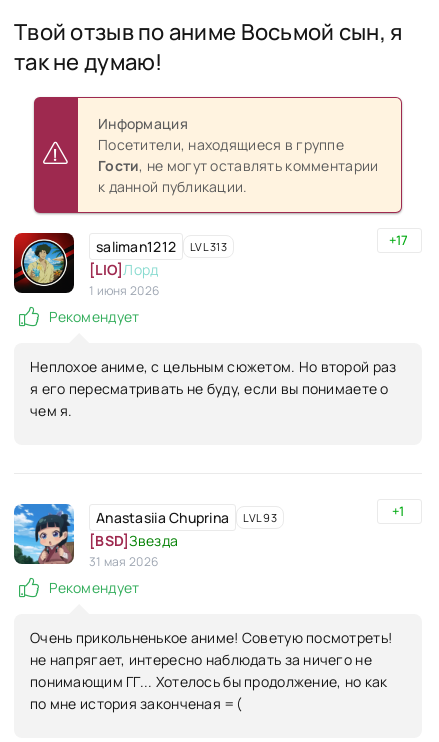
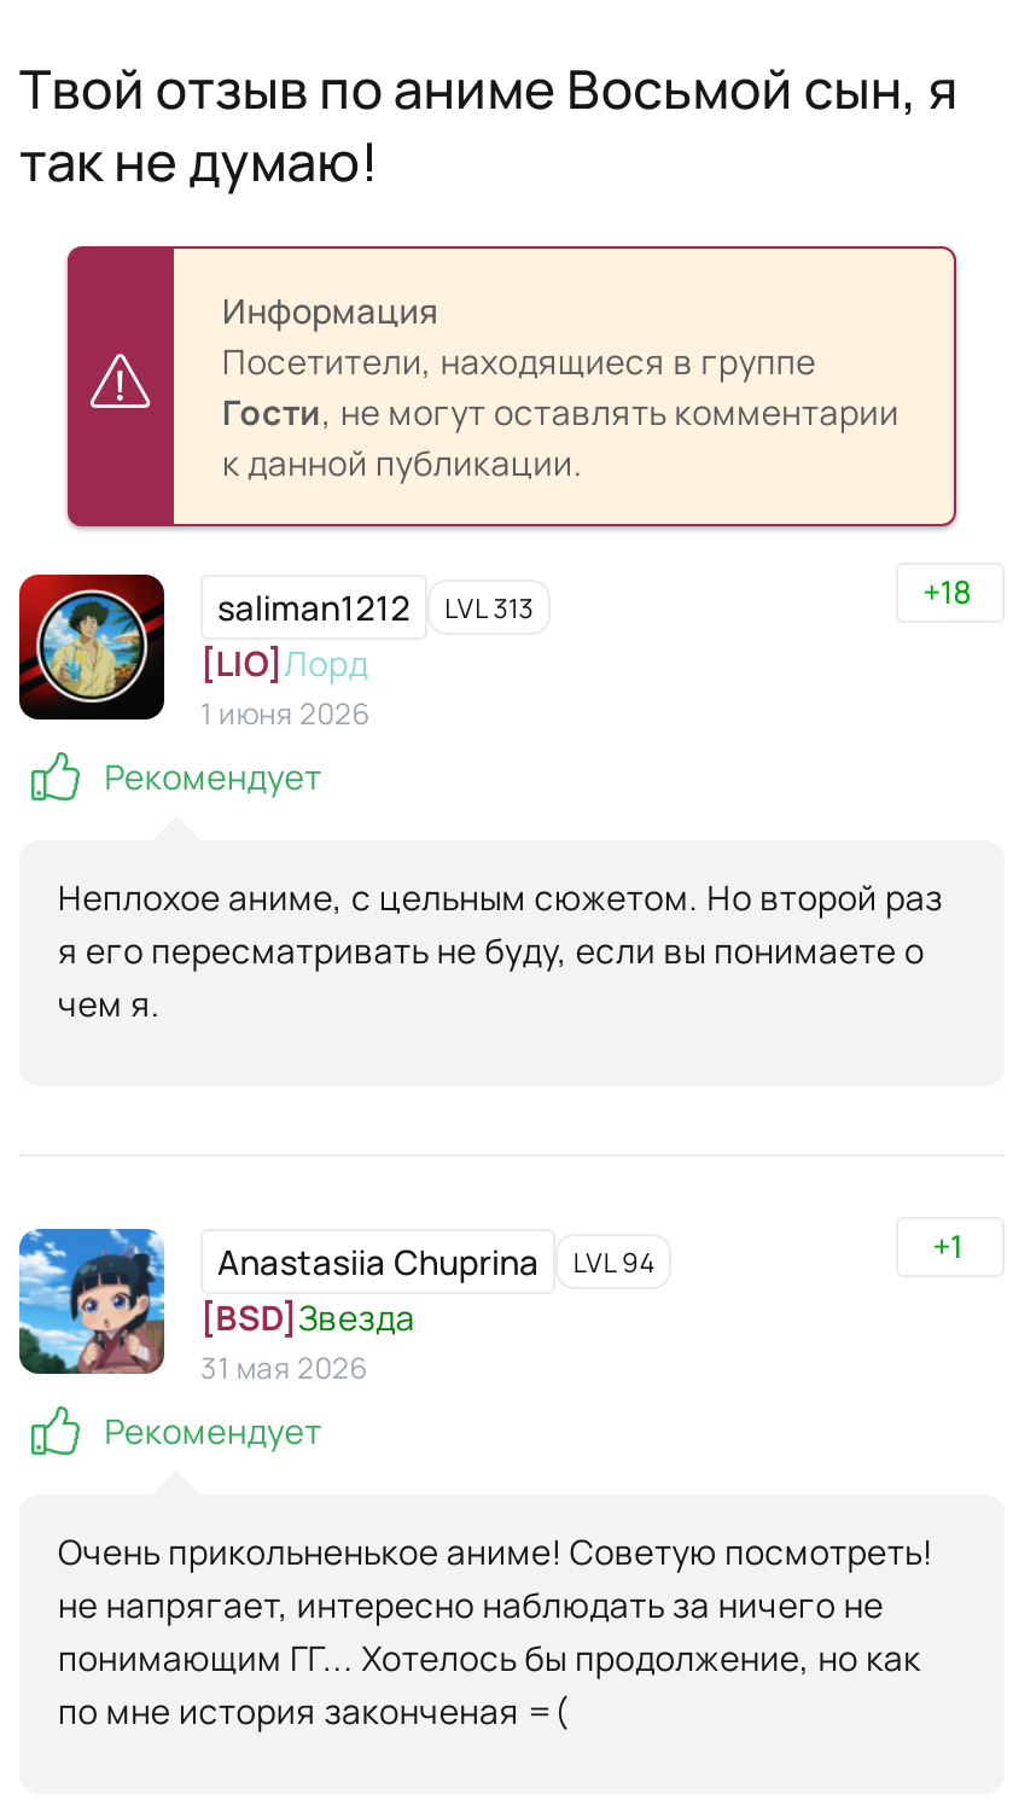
- +17
+ +18

- Anastasiia Chuprina LVL 93
+ Anastasiia Chuprina LVL 94
